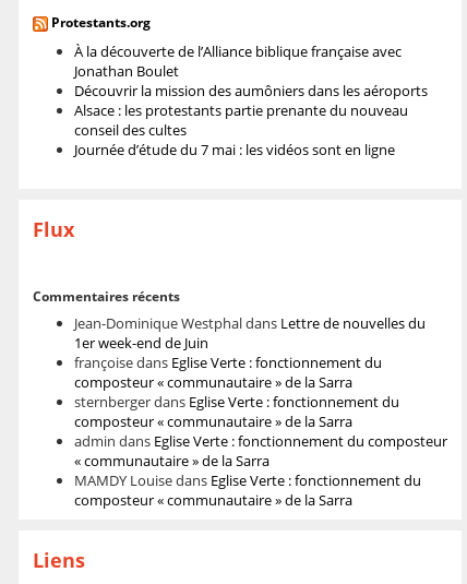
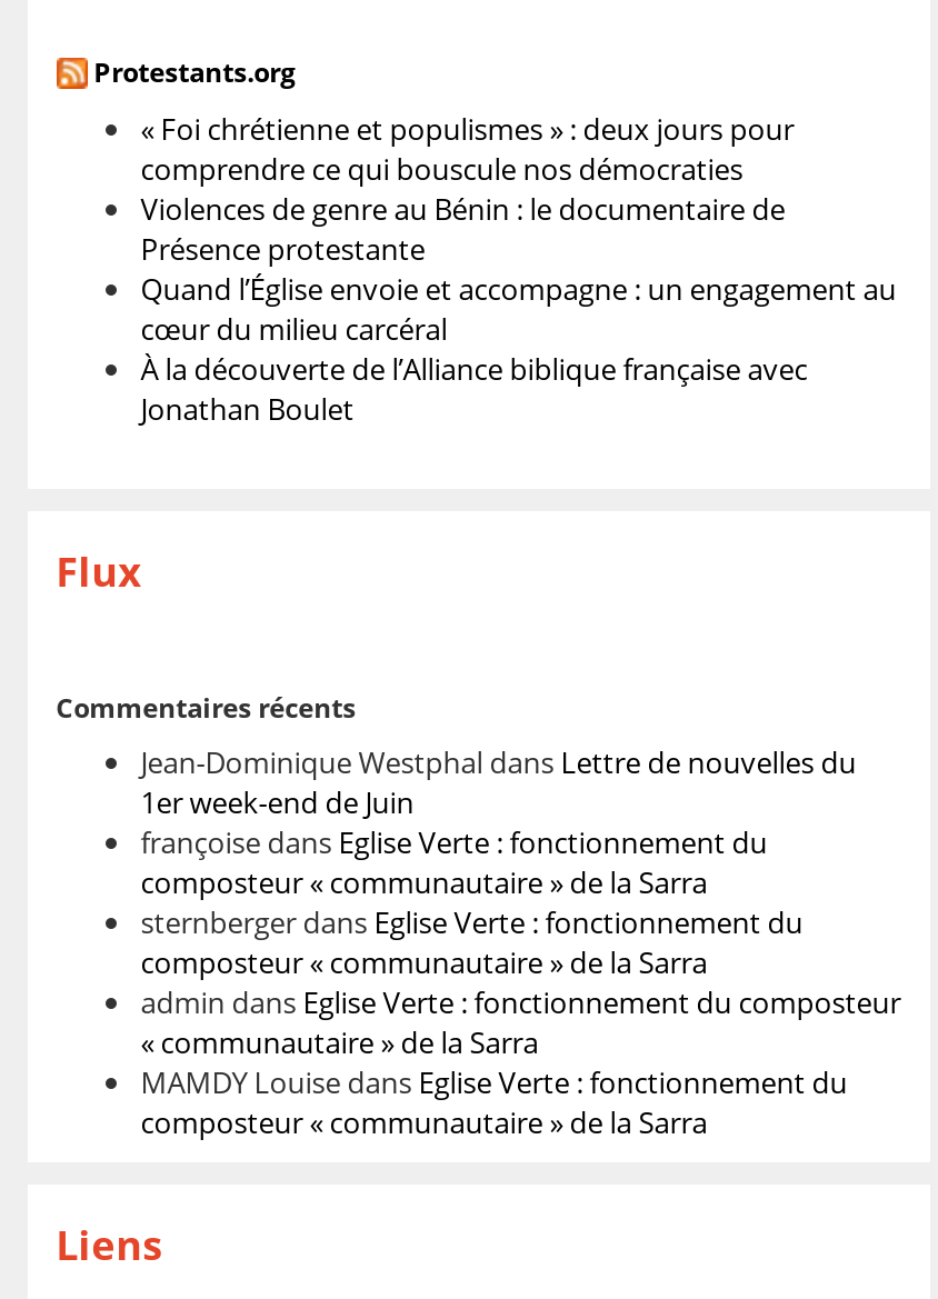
+ « Foi chrétienne et populismes » : deux jours pour
+ comprendre ce qui bouscule nos démocraties
+ Violences de genre au Bénin : le documentaire de
+ Présence protestante
+ Quand l’Église envoie et accompagne : un engagement au
+ cœur du milieu carcéral

moved down: À la découverte de l’Alliance biblique française avec | Jonathan Boulet

- Découvrir la mission des aumôniers dans les aéroports
- Alsace : les protestants partie prenante du nouveau
- conseil des cultes
- Journée d’étude du 7 mai : les vidéos sont en ligne
